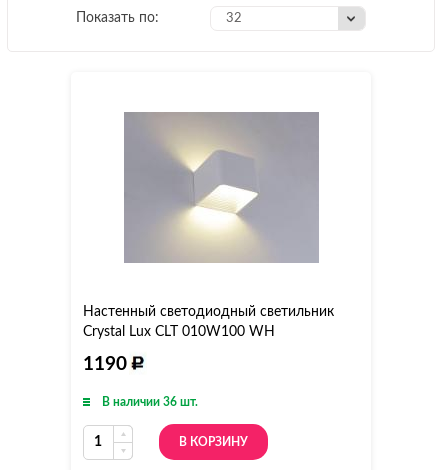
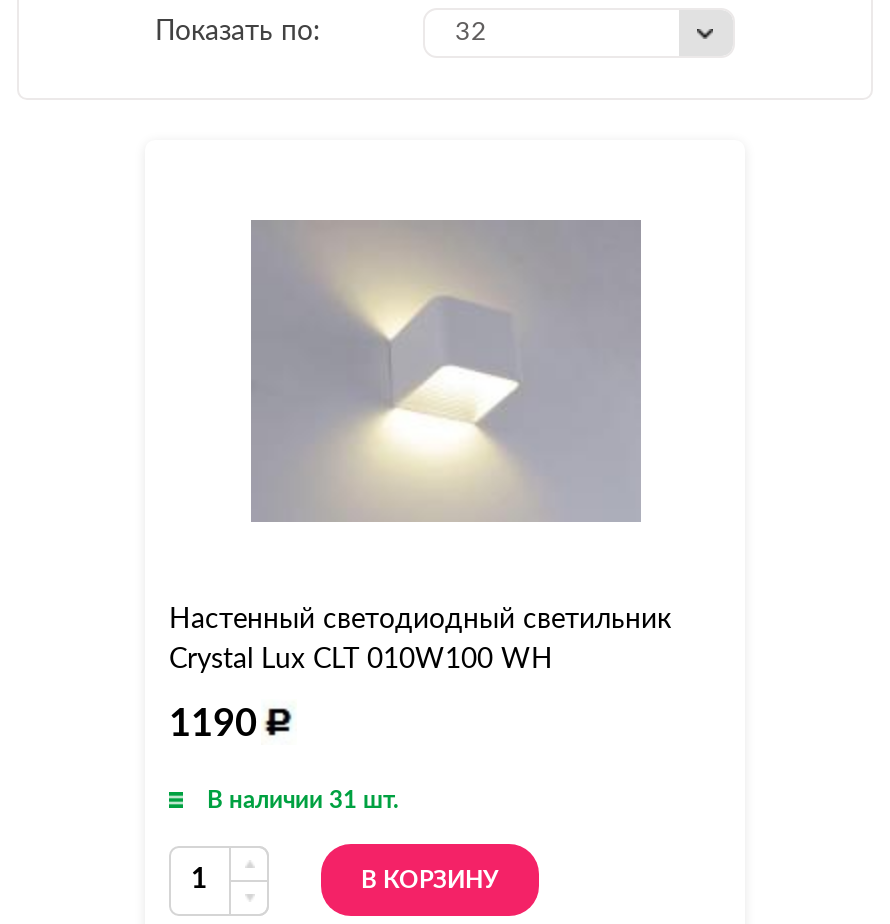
- В наличии 36 шт.
+ В наличии 31 шт.
